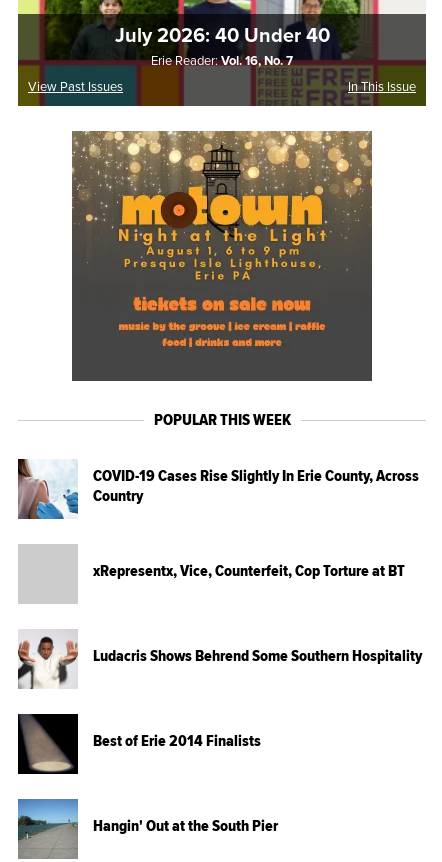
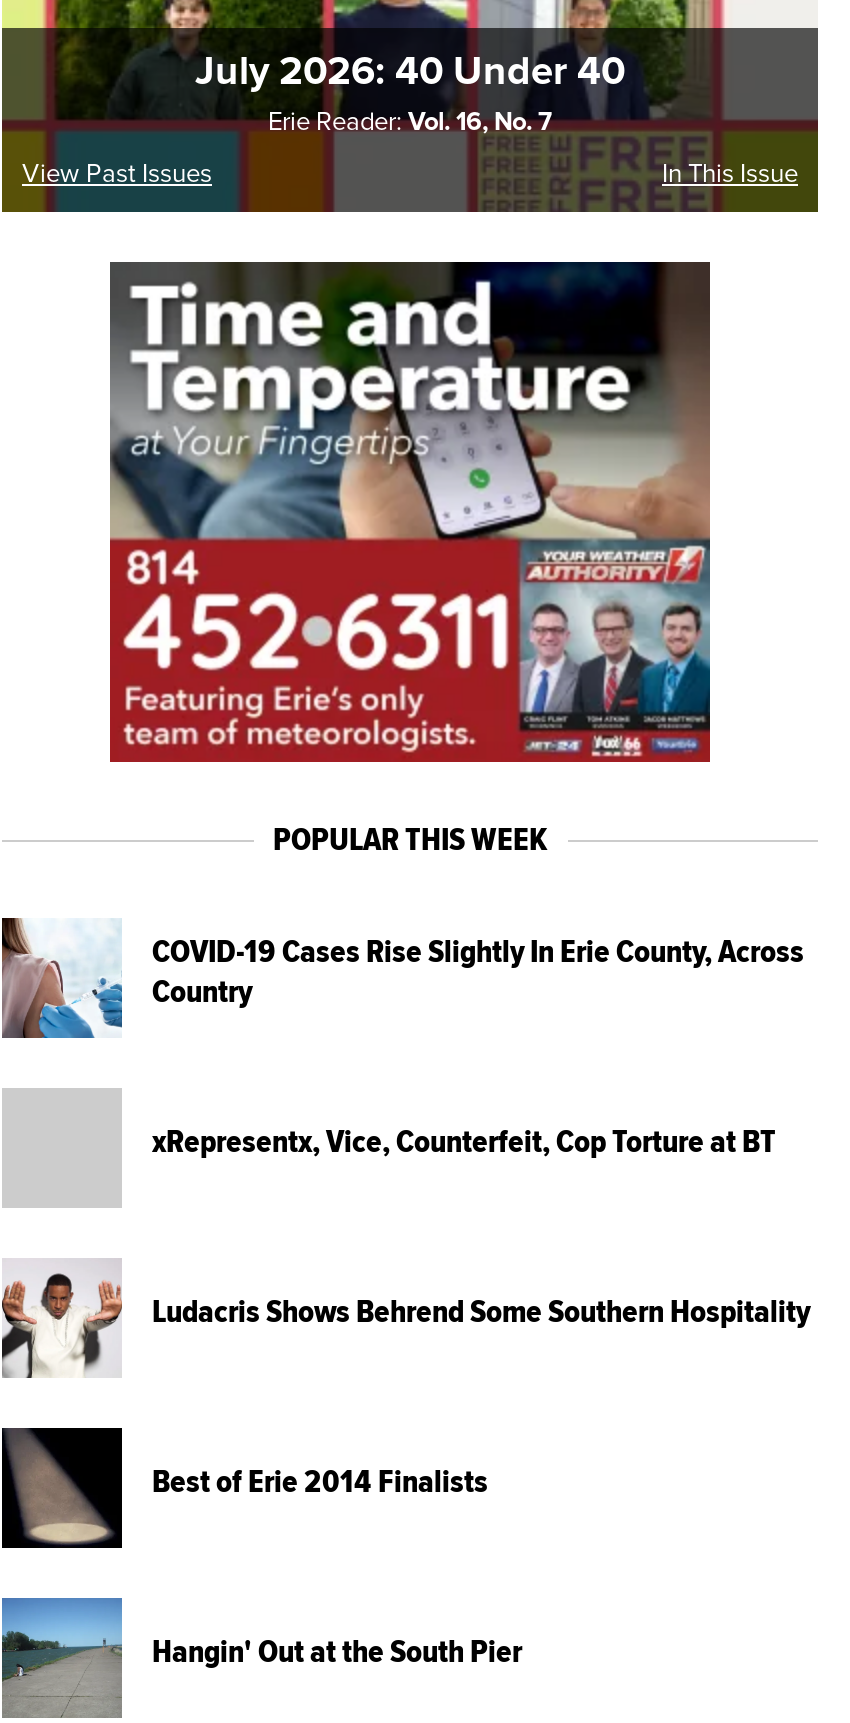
- [image]
+ [image]
